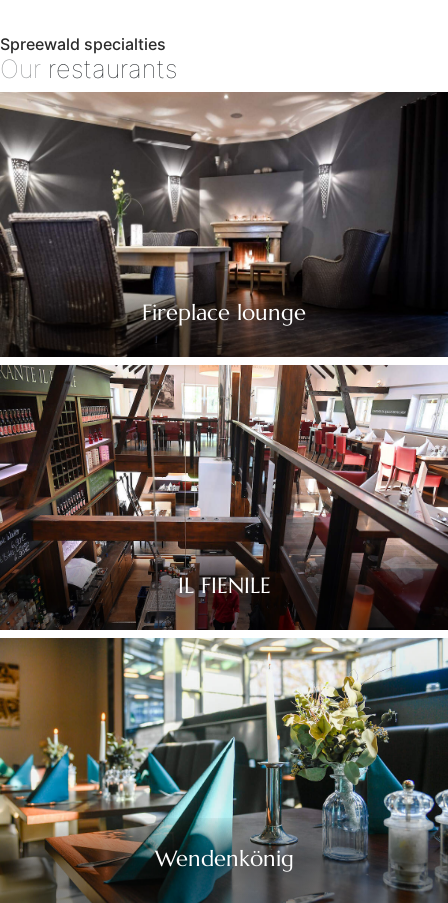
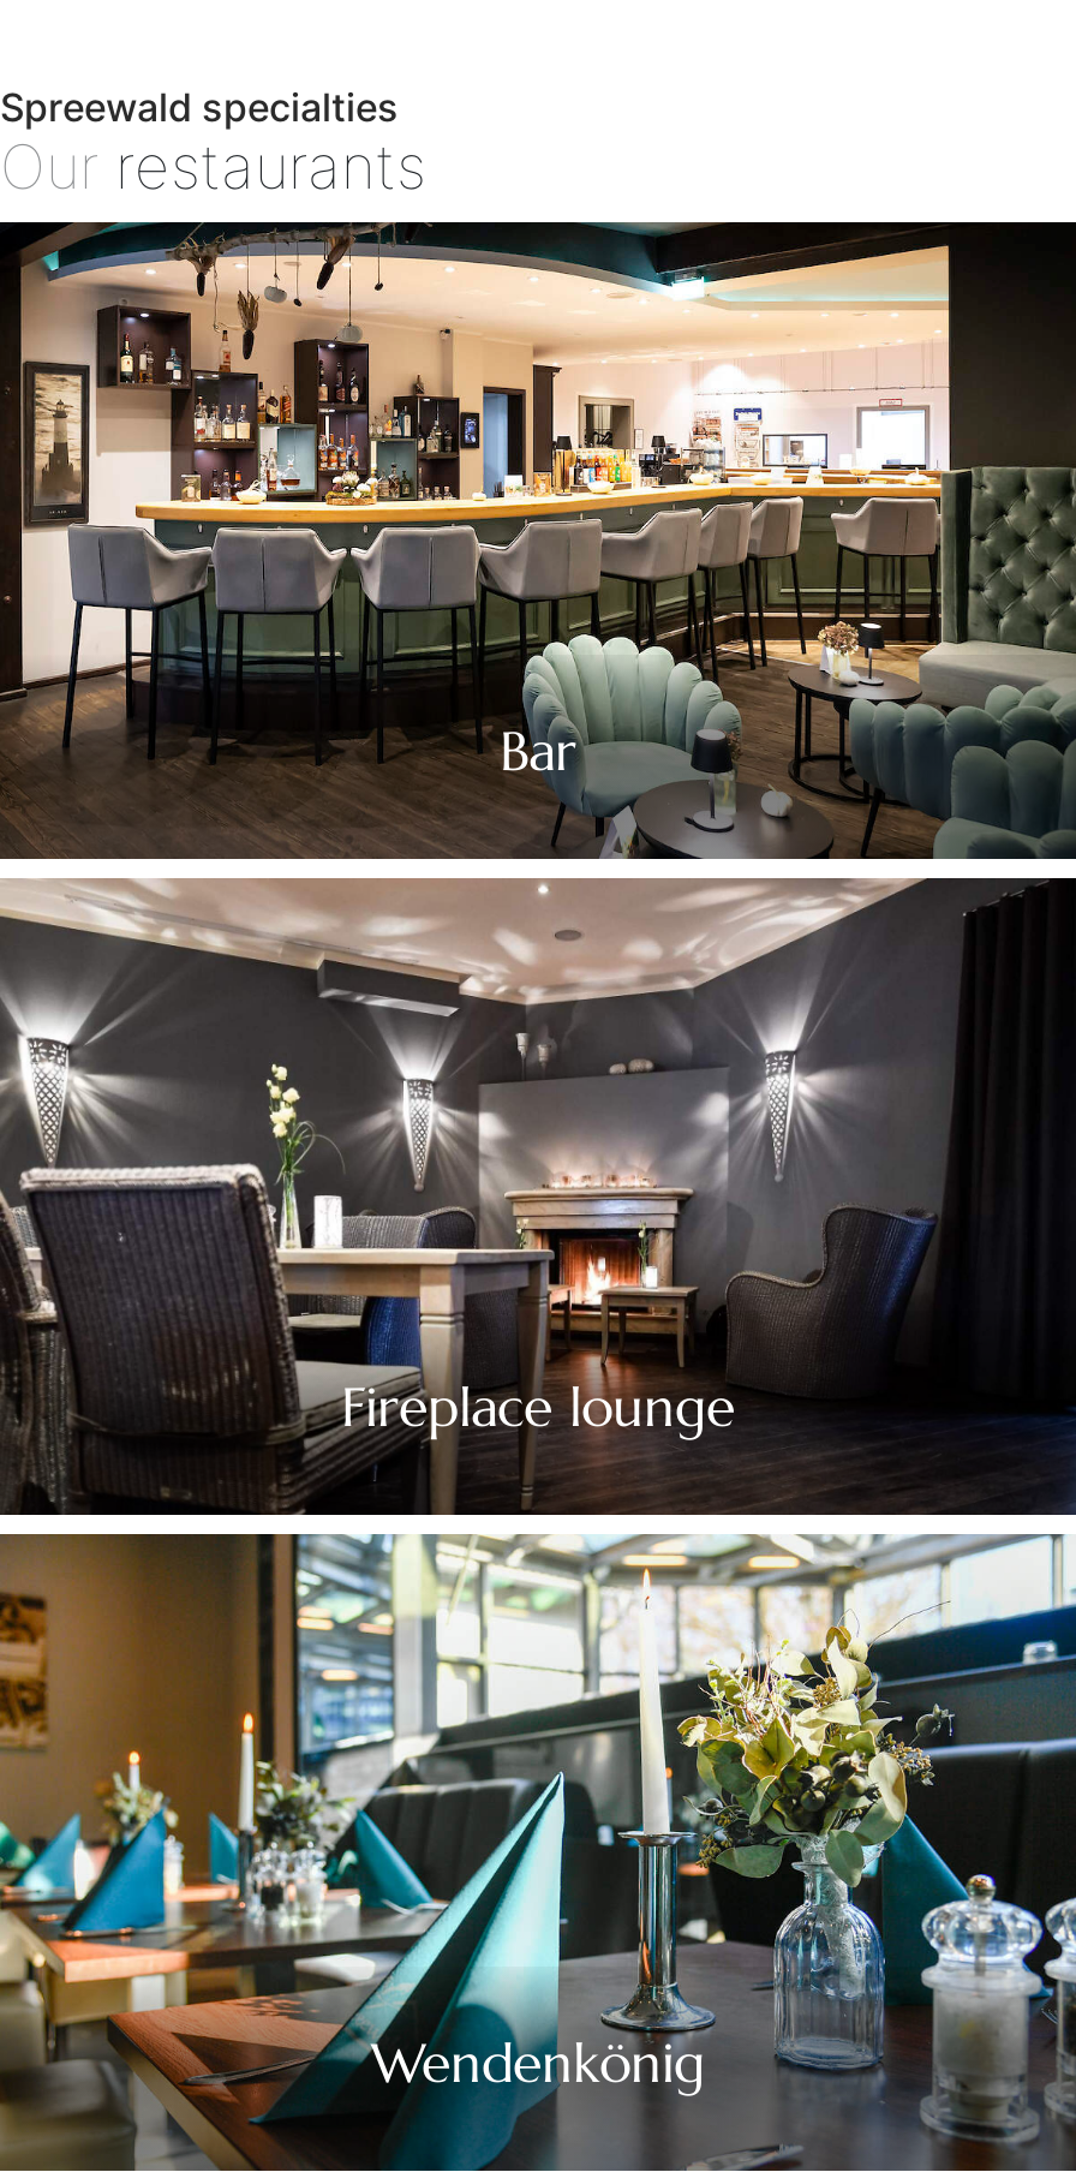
+ [image]
+ Bar

moved down: Fireplace lounge

- [image]
- IL FIENILE
